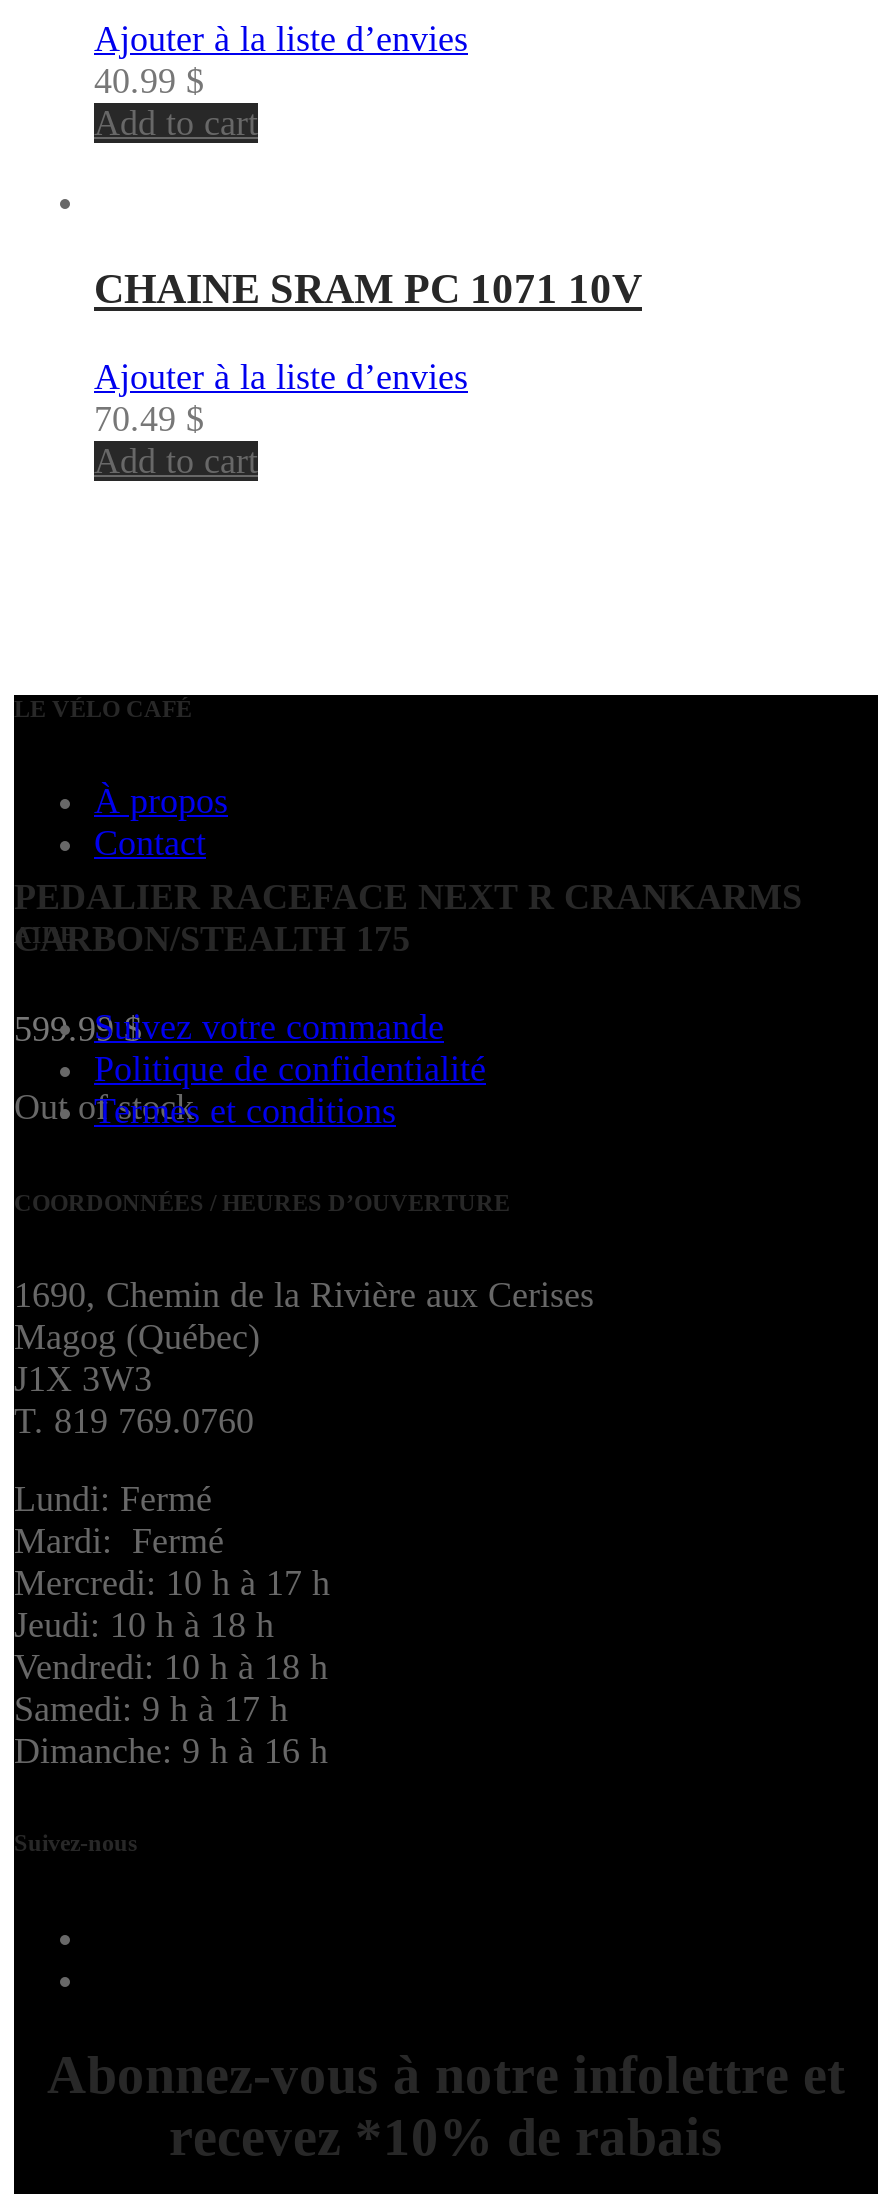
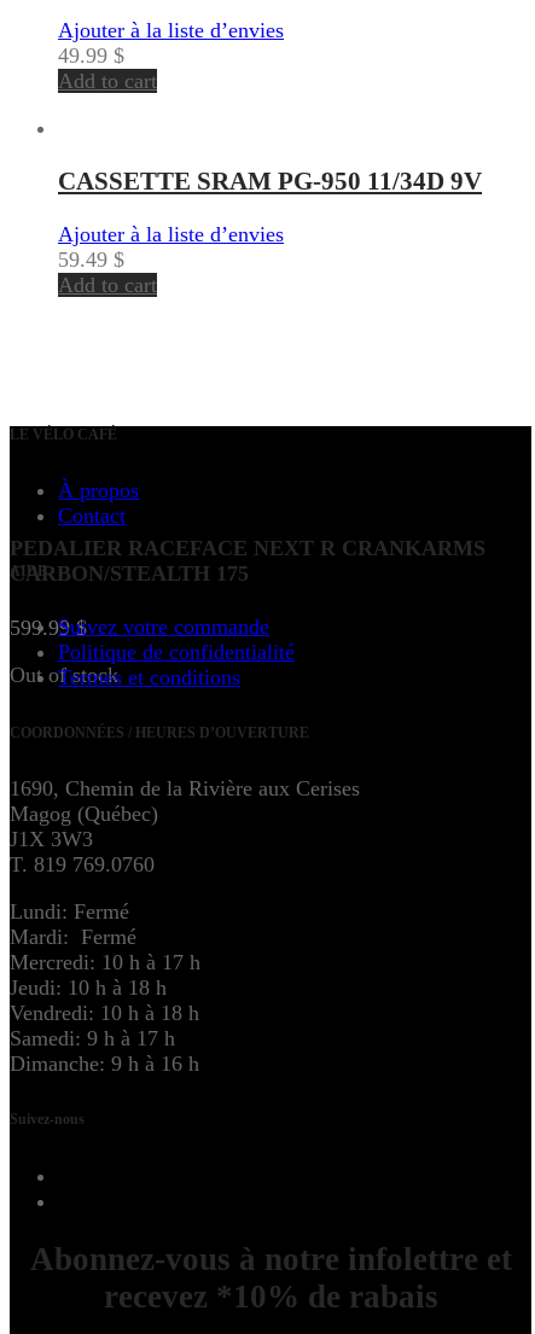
- 40.99 $
+ 49.99 $

- CHAINE SRAM PC 1071 10V
+ CASSETTE SRAM PG-950 11/34D 9V

- 70.49 $
+ 59.49 $
